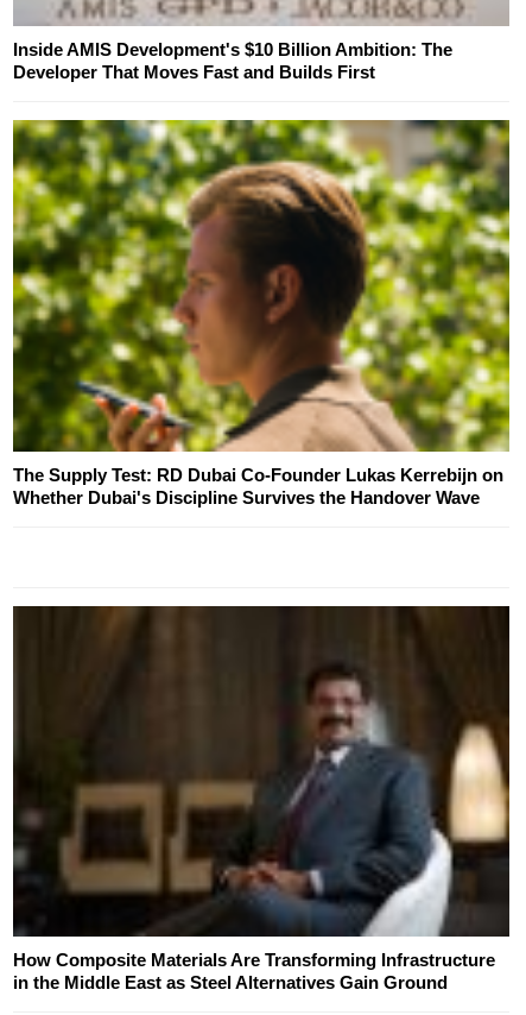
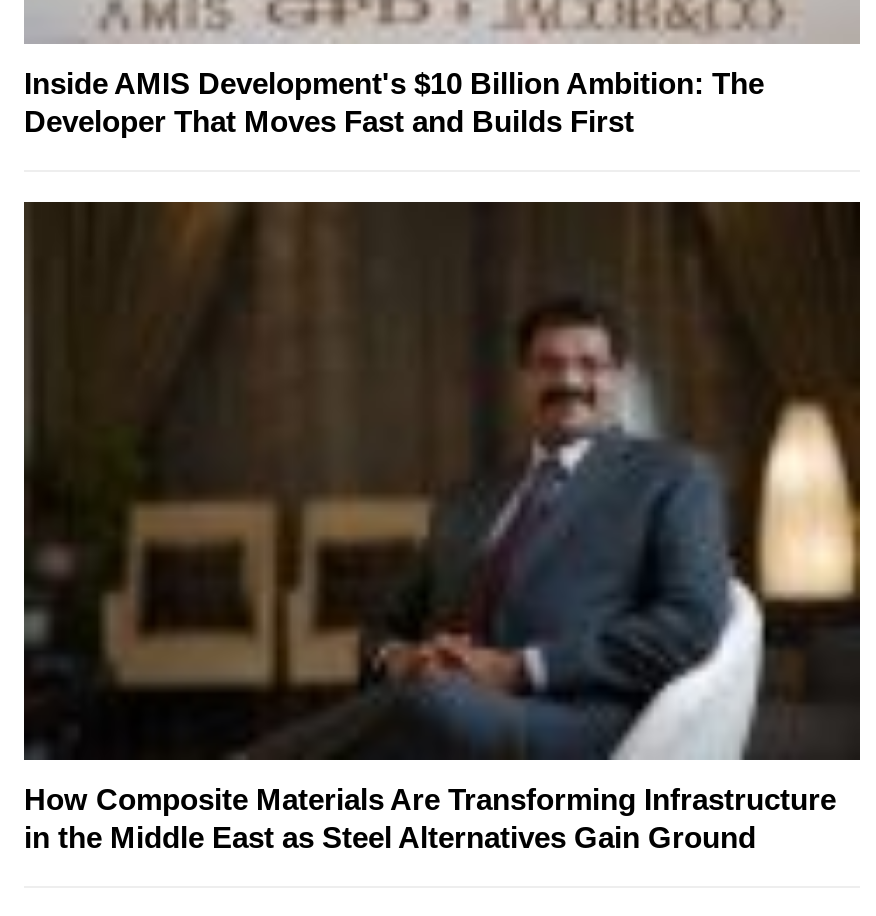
- [image]
- The Supply Test: RD Dubai Co-Founder Lukas Kerrebijn on
- Whether Dubai's Discipline Survives the Handover Wave
